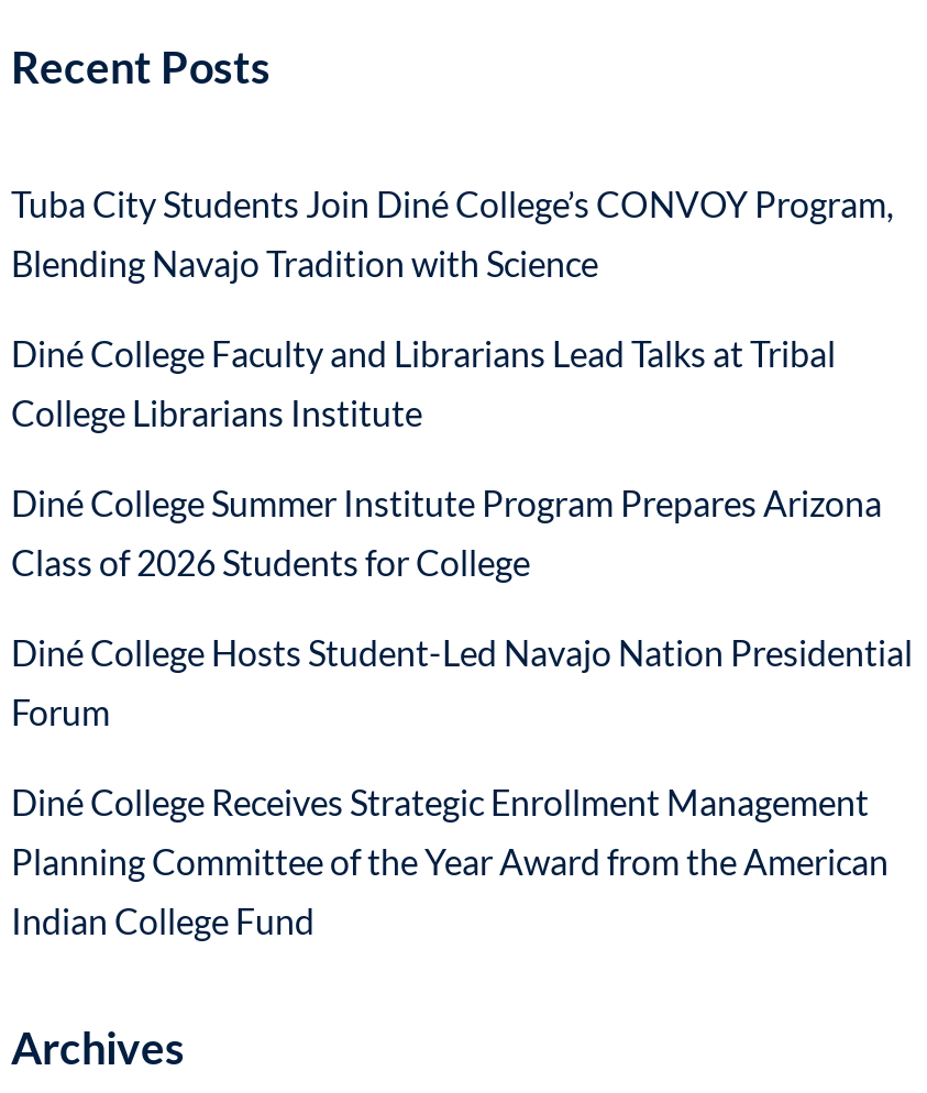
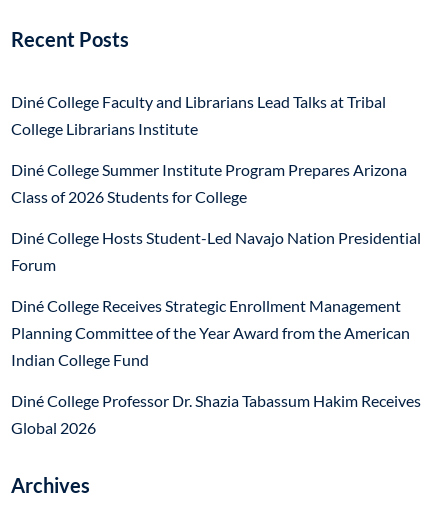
- Tuba City Students Join Diné College’s CONVOY Program,
- Blending Navajo Tradition with Science

moved up: Diné College Faculty and Librarians Lead Talks at Tribal | College Librarians Institute | Diné College Summer Institute Program Prepares Arizona | ... | Planning Committee of the Year Award from the American | Indian College Fund

+ Diné College Professor Dr. Shazia Tabassum Hakim Receives
+ Global 2026
